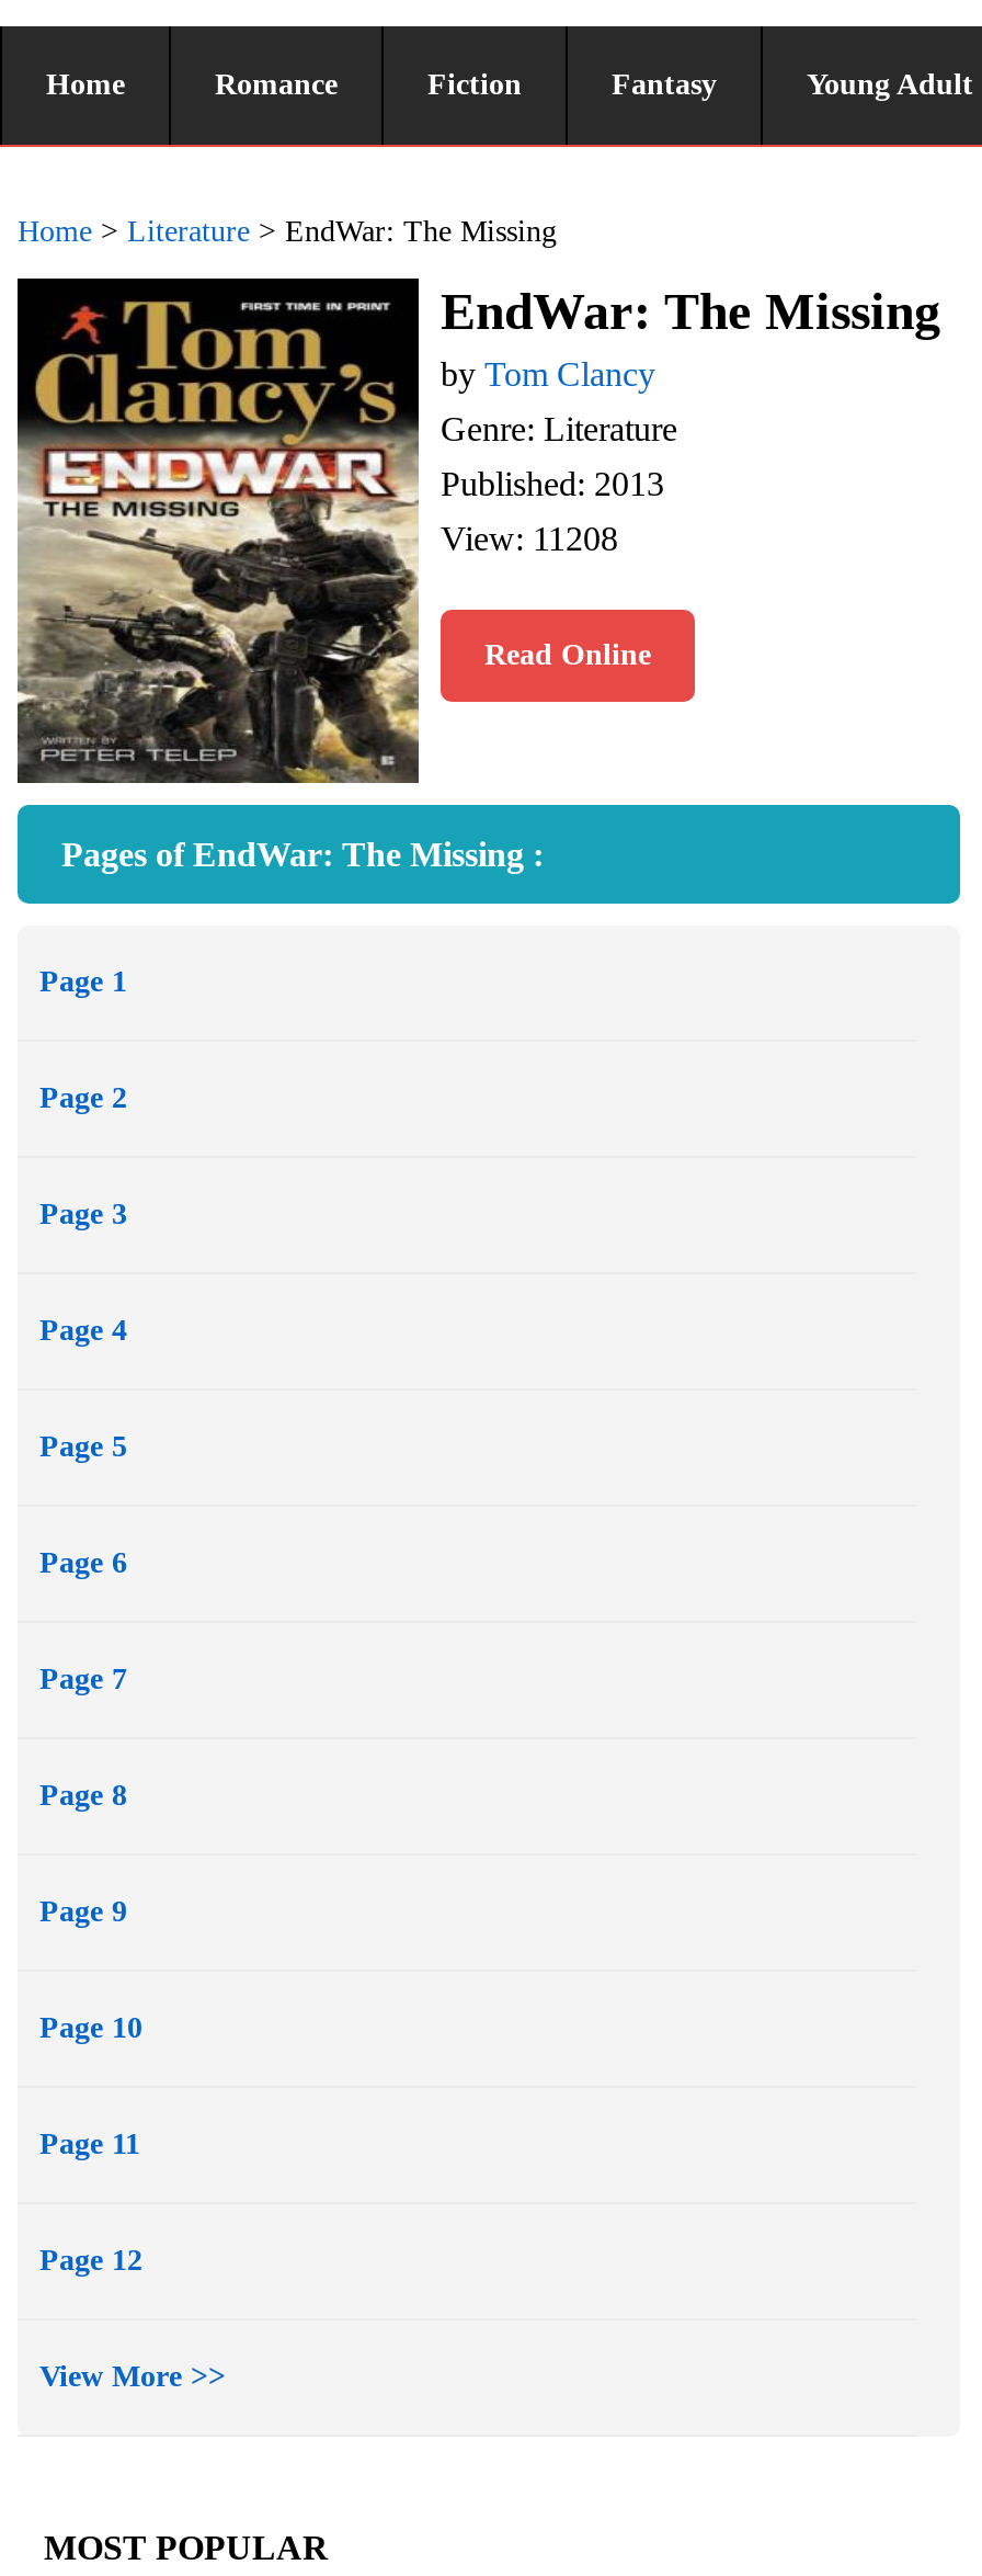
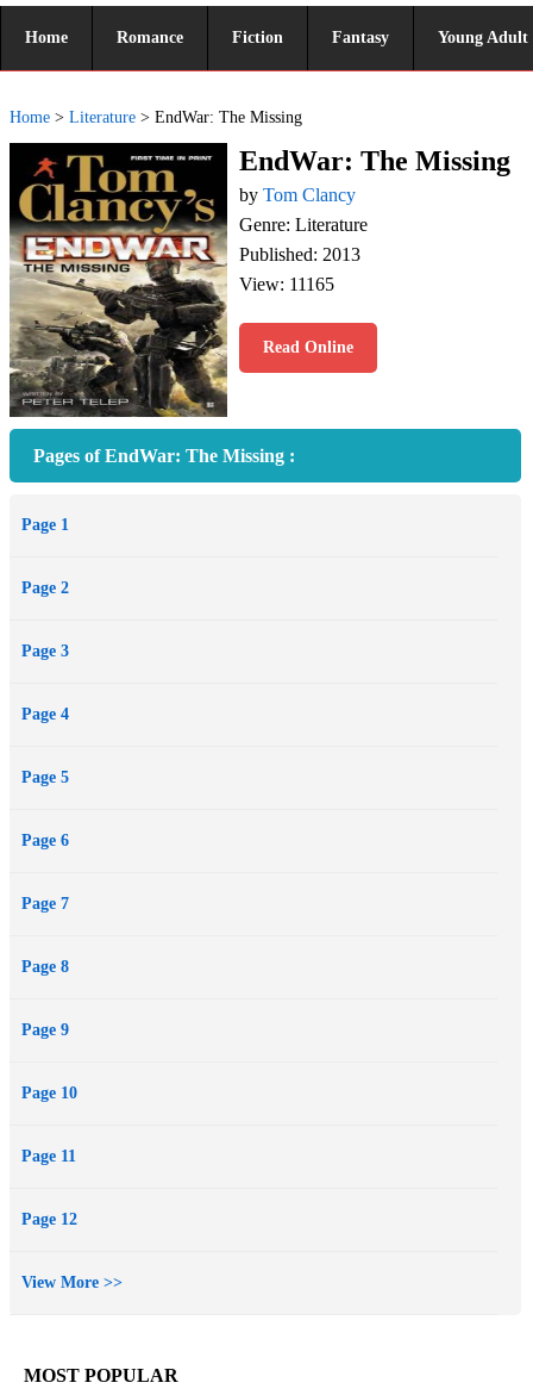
- View: 11208
+ View: 11165
